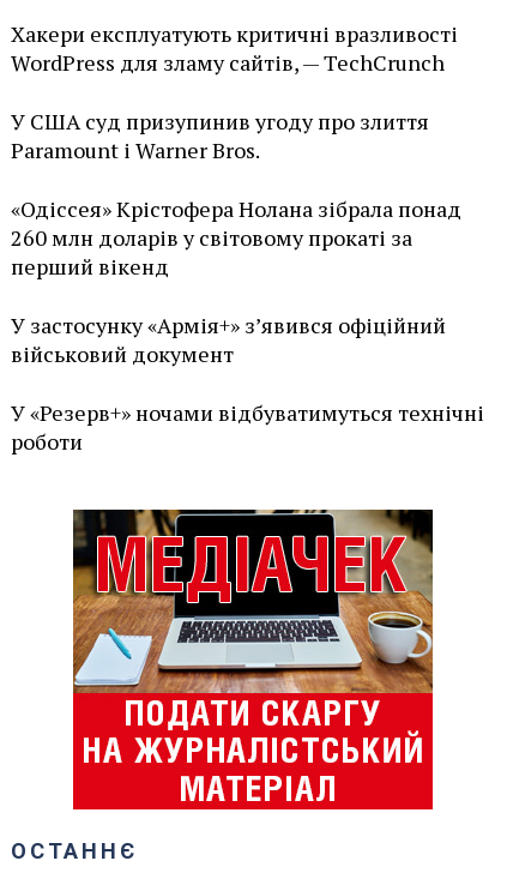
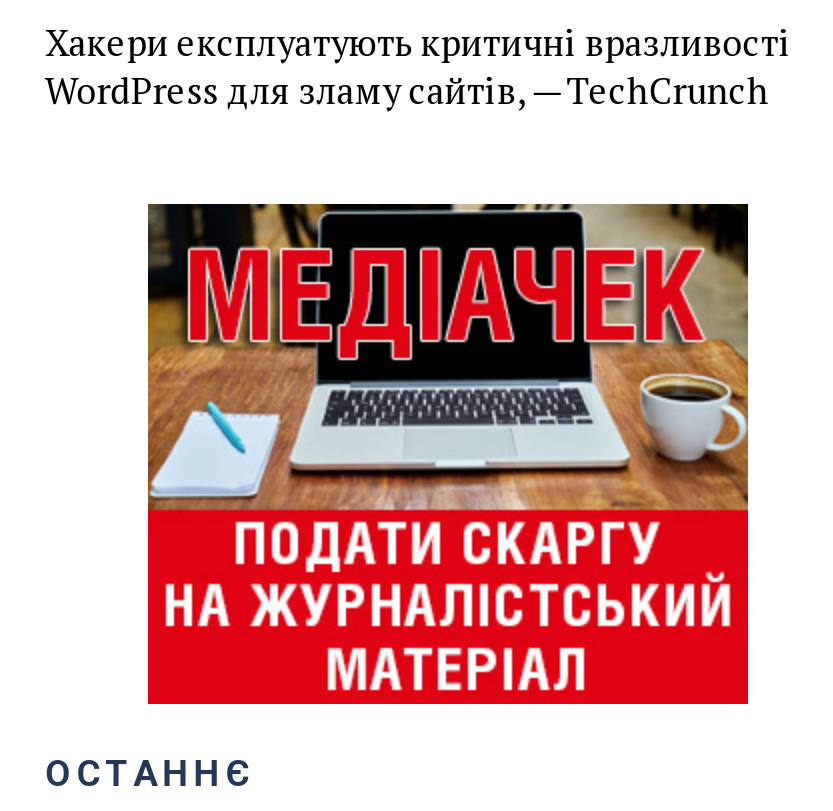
- У США суд призупинив угоду про злиття
- Paramount і Warner Bros.
- «Одіссея» Крістофера Нолана зібрала понад
- 260 млн доларів у світовому прокаті за
- перший вікенд
- У застосунку «Армія+» зʼявився офіційний
- військовий документ
- У «Резерв+» ночами відбуватимуться технічні
- роботи
